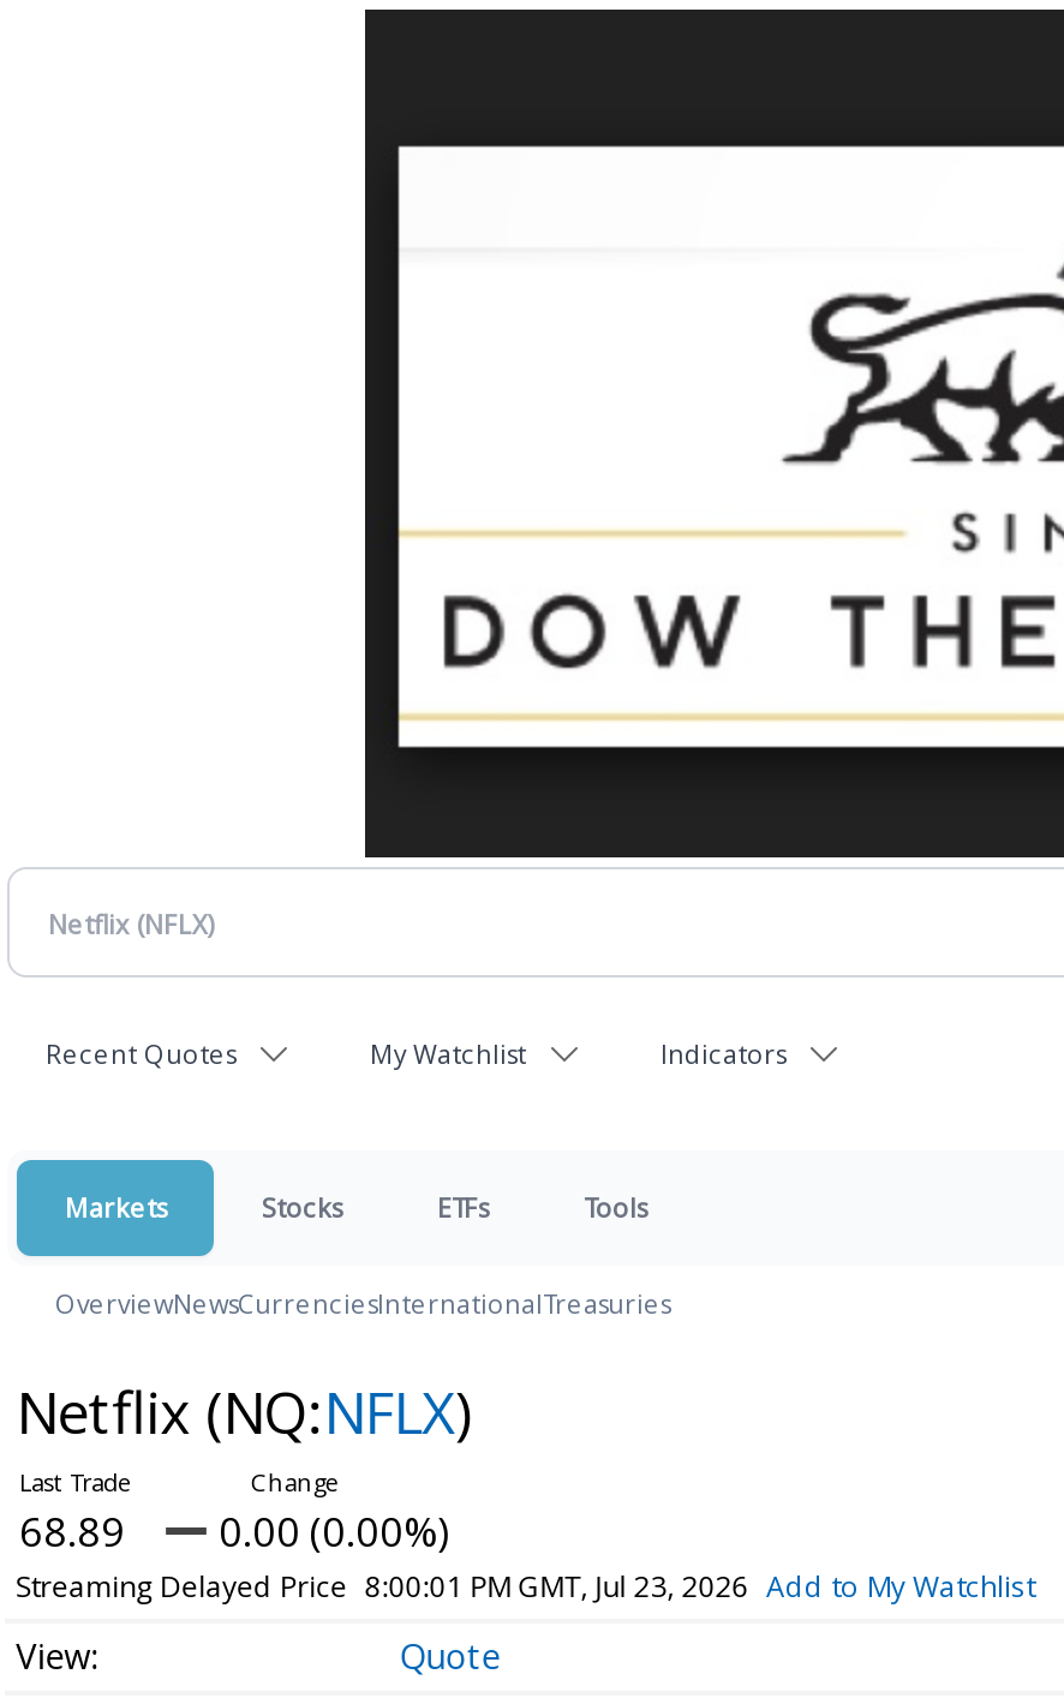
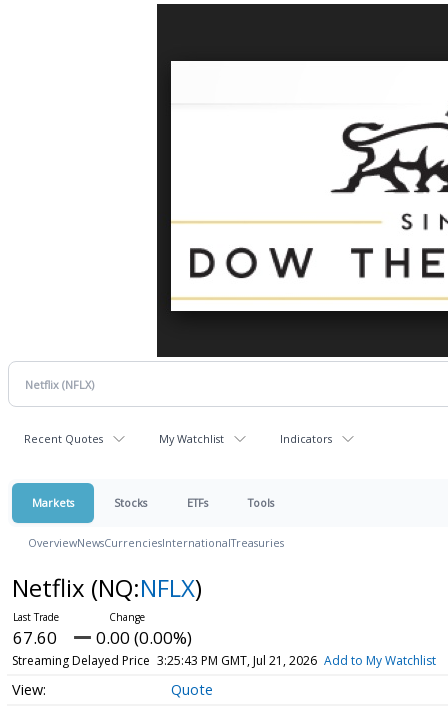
- 68.89 0.00 (0.00%)
+ 67.60 0.00 (0.00%)

- Streaming Delayed Price 8:00:01 PM GMT, Jul 23, 2026 Add to My Watchlist
+ Streaming Delayed Price 3:25:43 PM GMT, Jul 21, 2026 Add to My Watchlist
